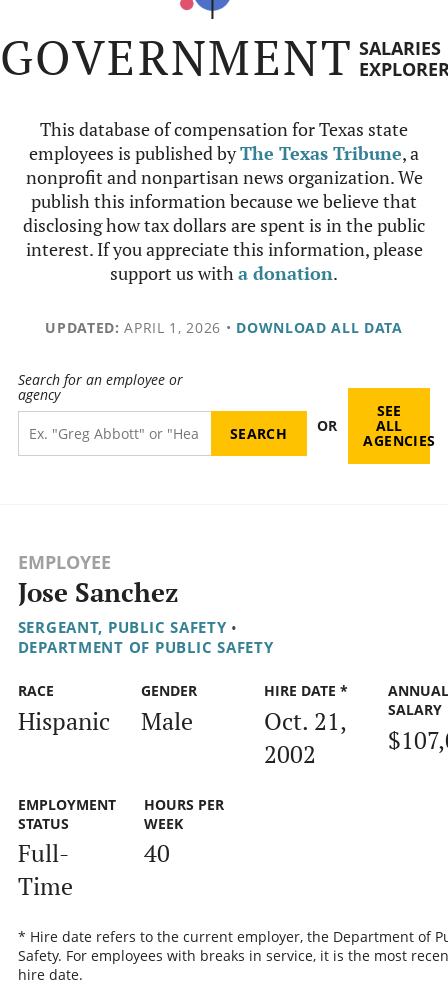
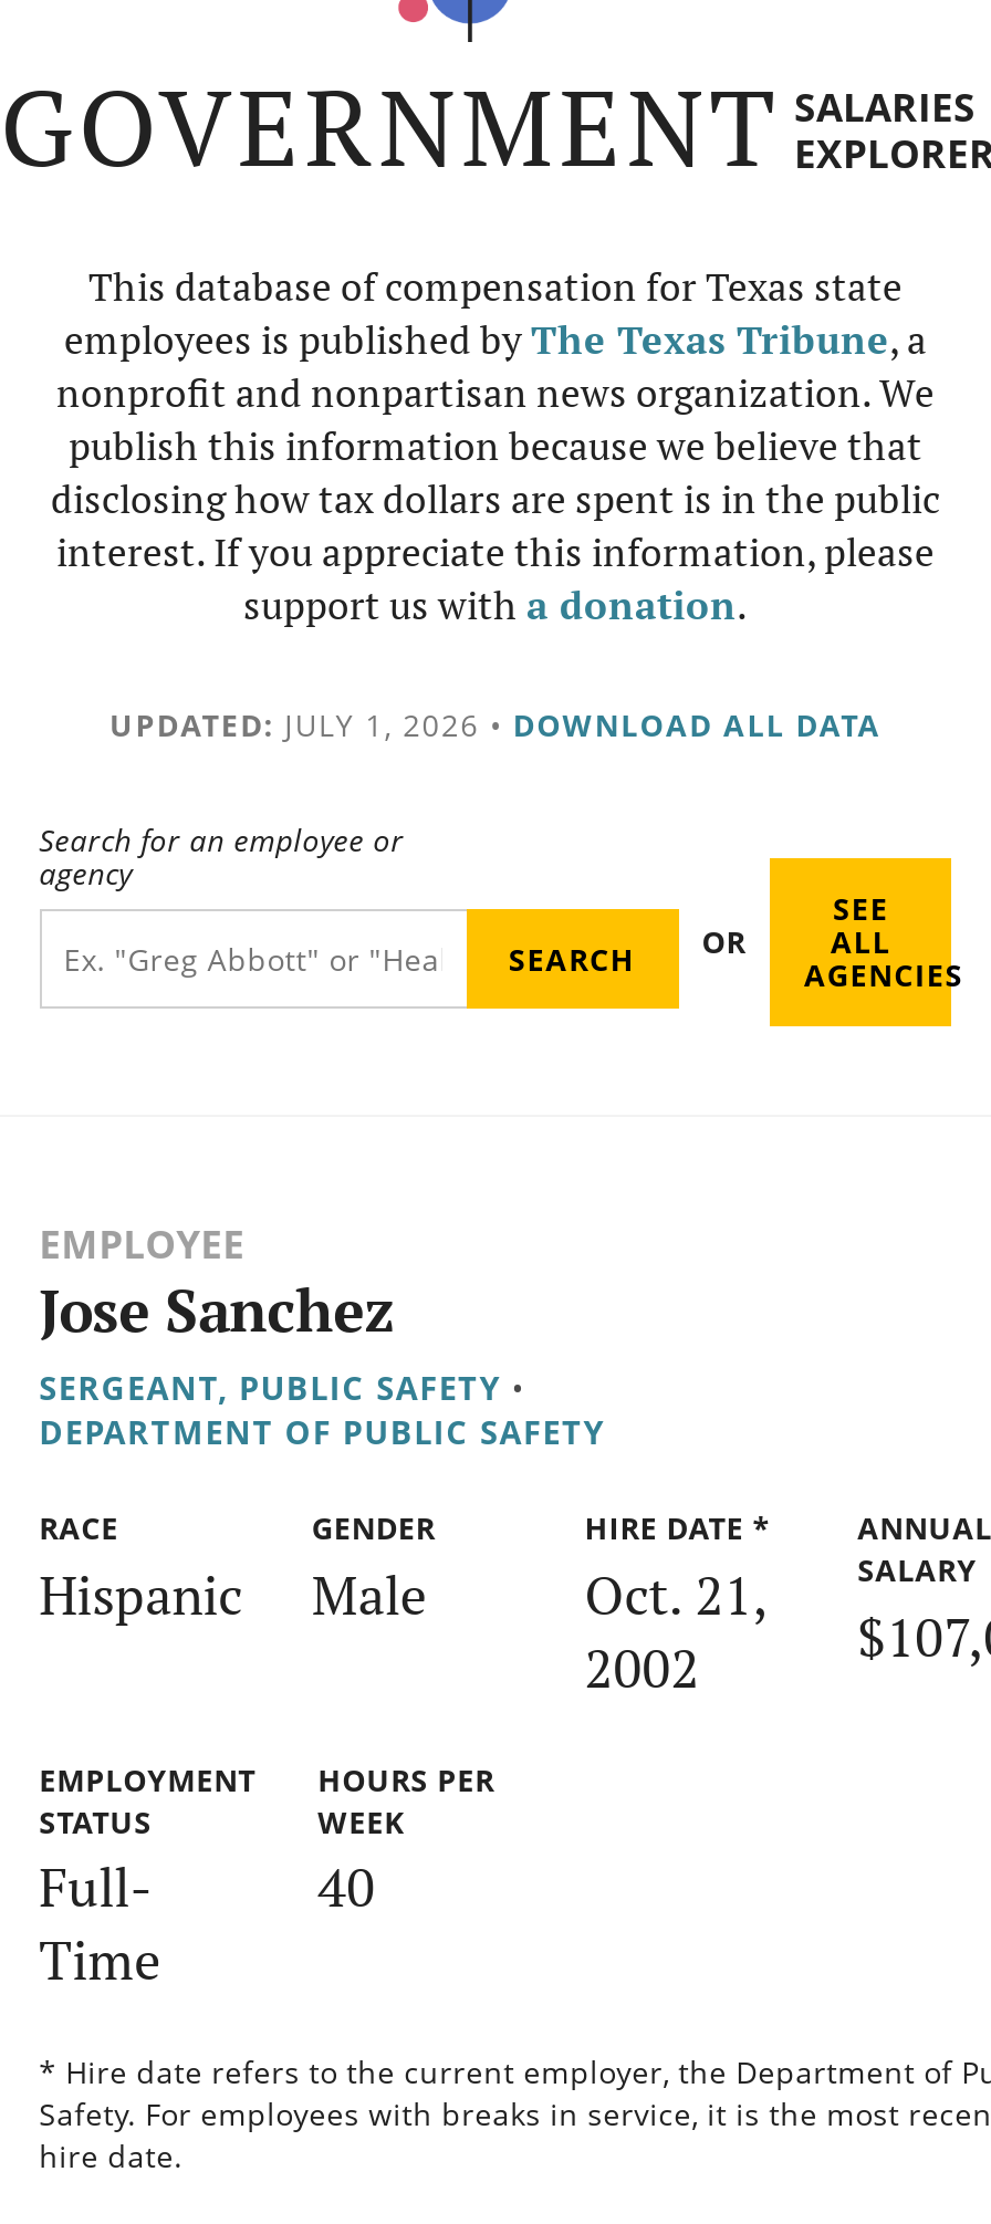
- UPDATED: APRIL 1, 2026 • DOWNLOAD ALL DATA
+ UPDATED: JULY 1, 2026 • DOWNLOAD ALL DATA
